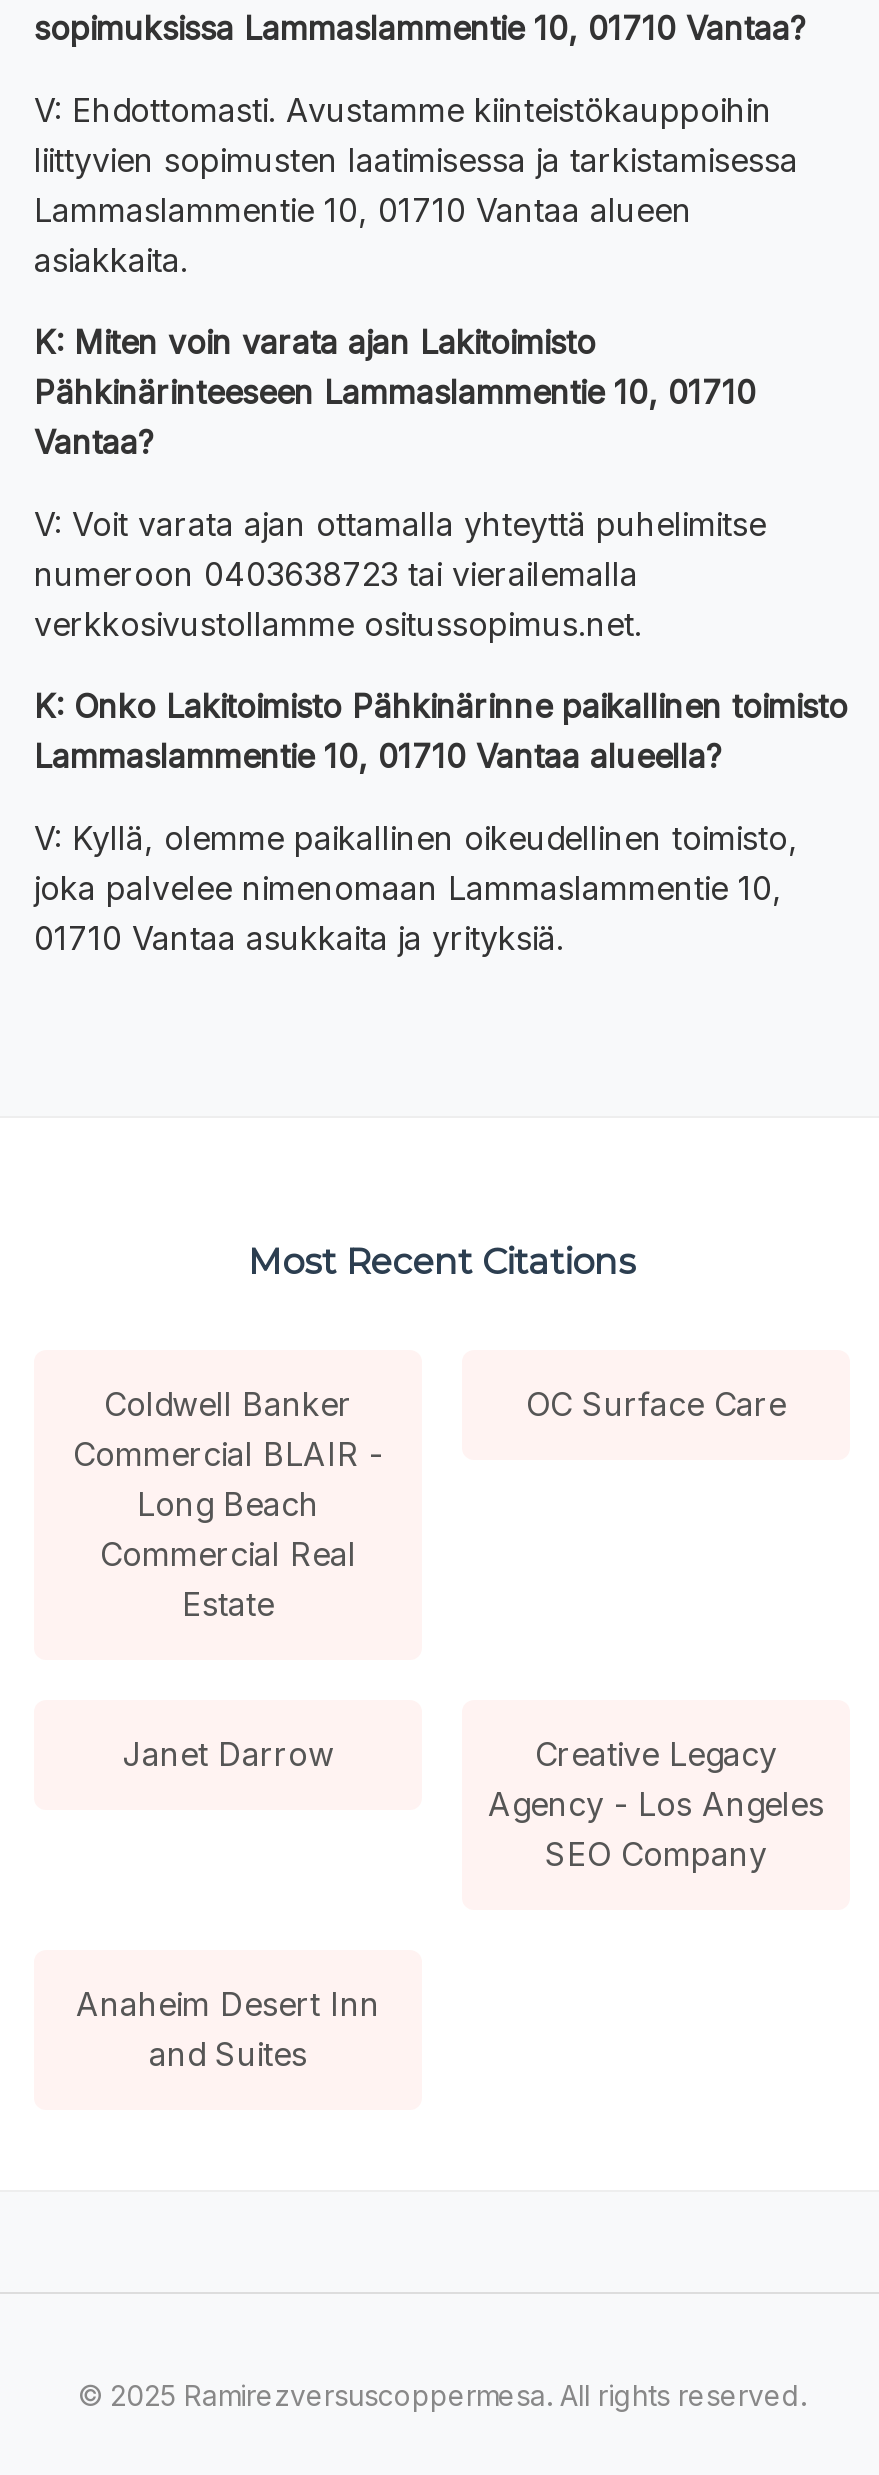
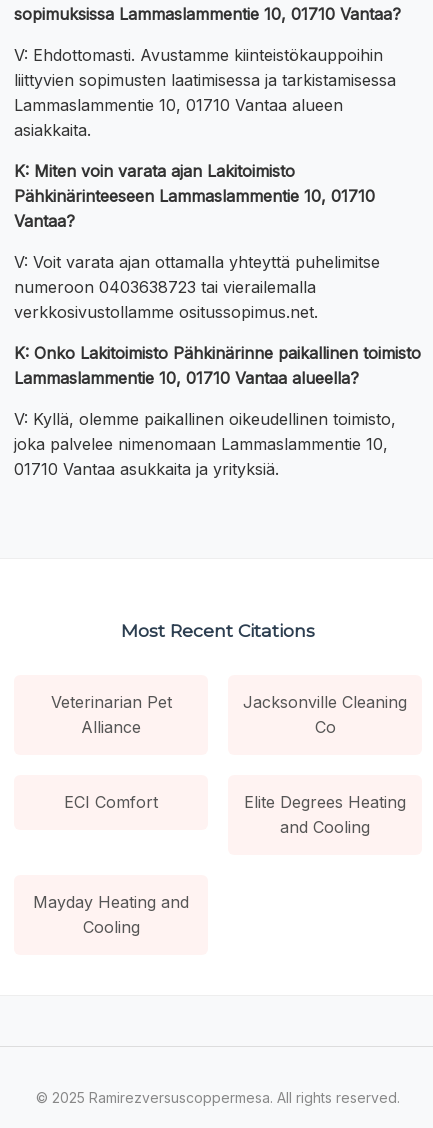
- Coldwell Banker
- Commercial BLAIR -
- Long Beach
- Commercial Real
- Estate
+ Veterinarian Pet
+ Alliance

- OC Surface Care
+ Jacksonville Cleaning
+ Co

- Janet Darrow
- Creative Legacy
- Agency - Los Angeles
- SEO Company
+ ECI Comfort
+ Elite Degrees Heating
+ and Cooling

- Anaheim Desert Inn
- and Suites
+ Mayday Heating and
+ Cooling
